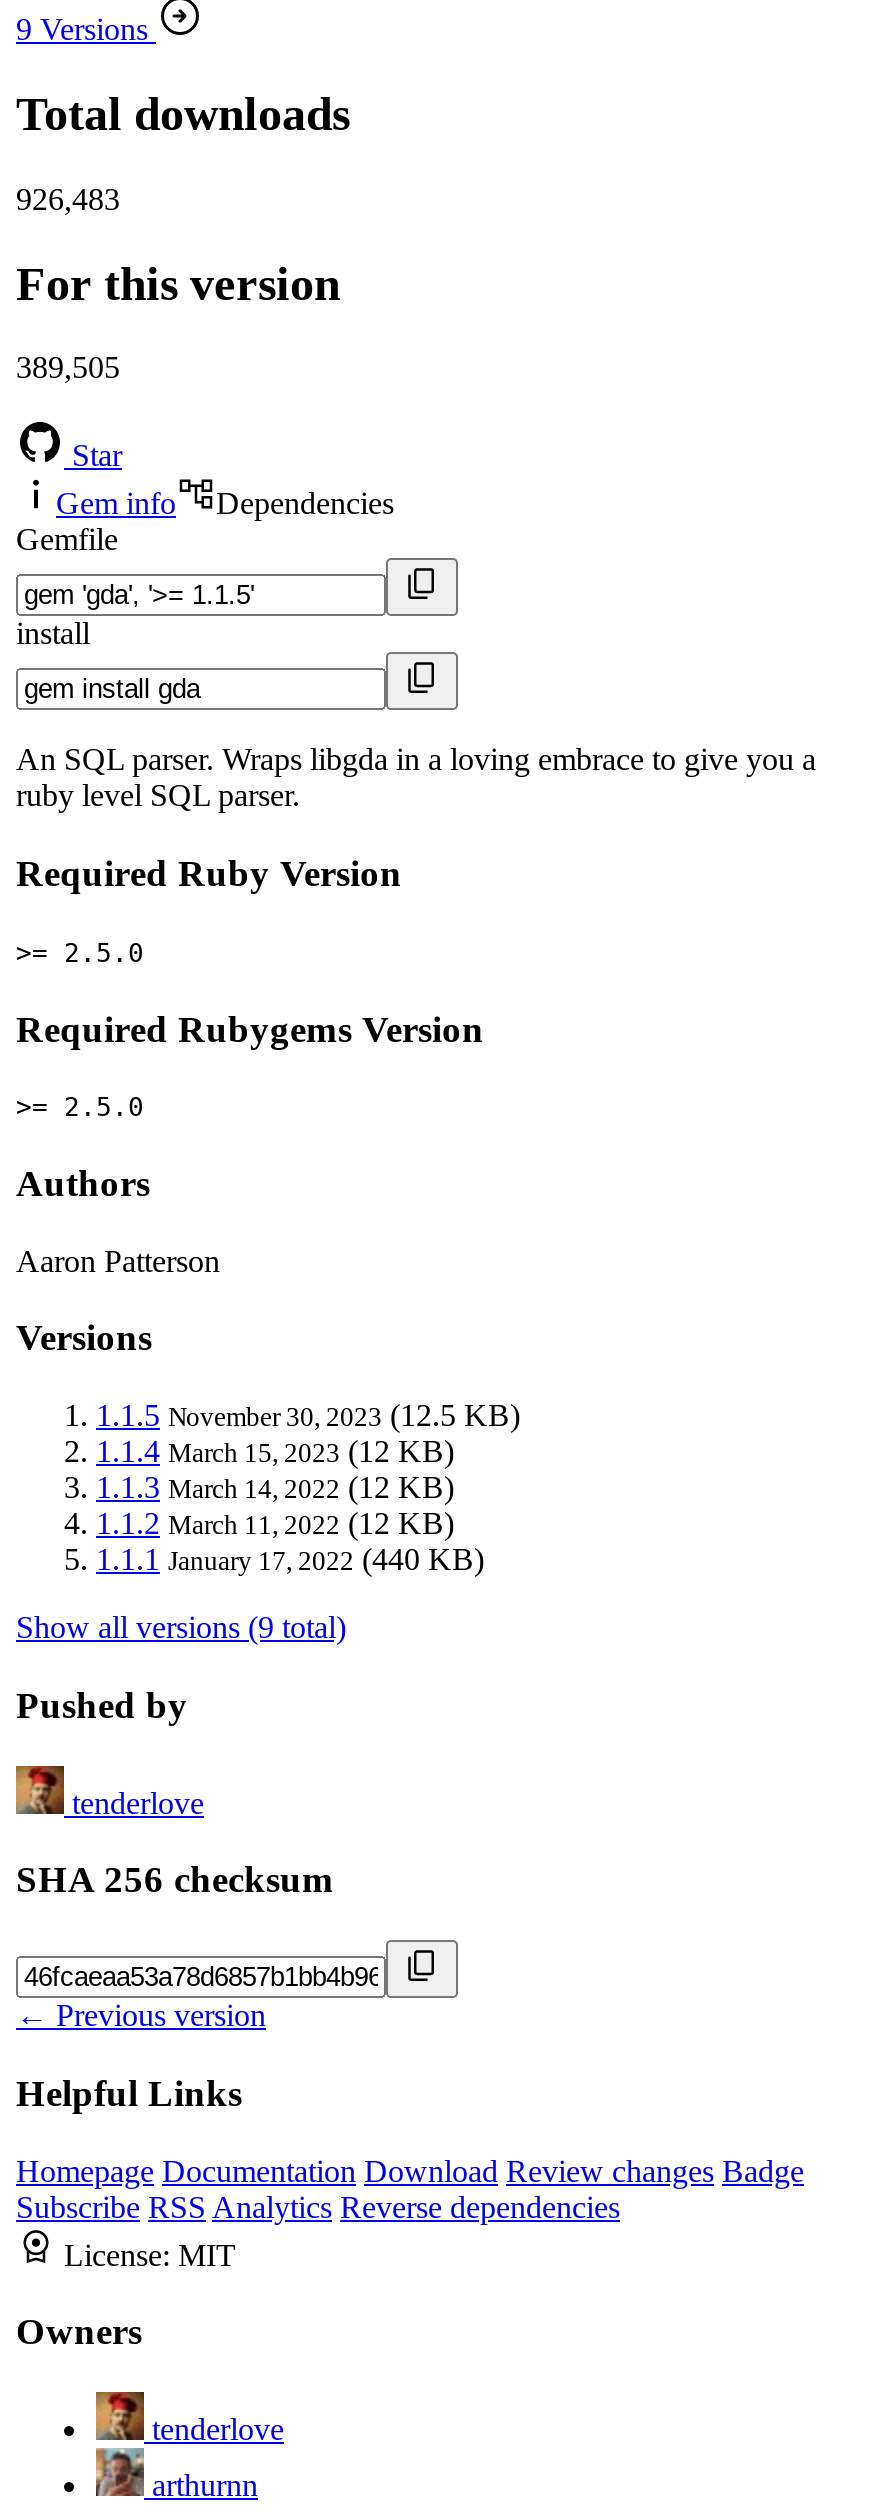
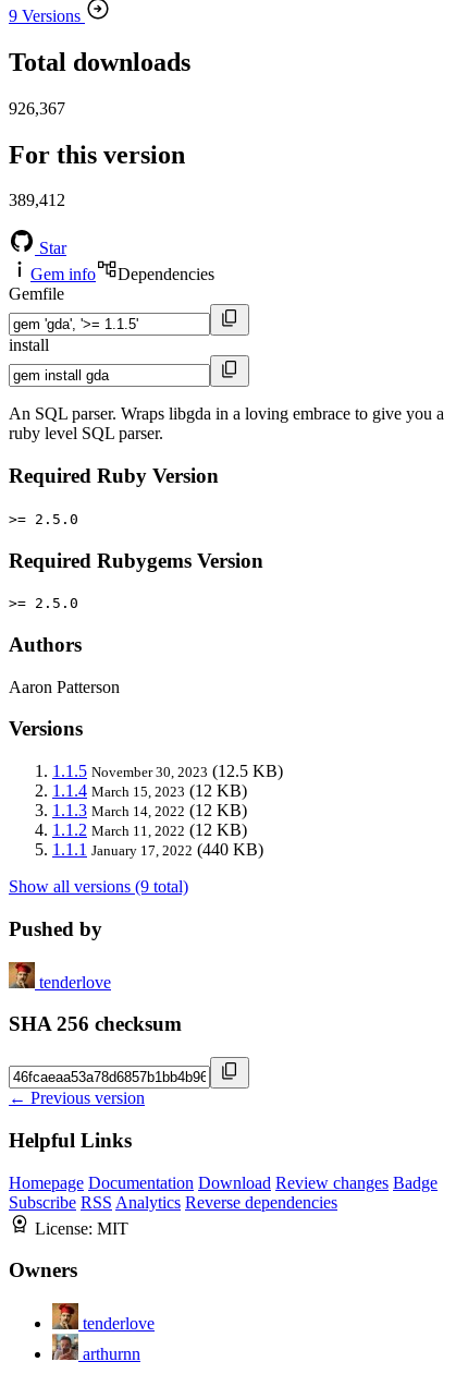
- 926,483
+ 926,367

- 389,505
+ 389,412
